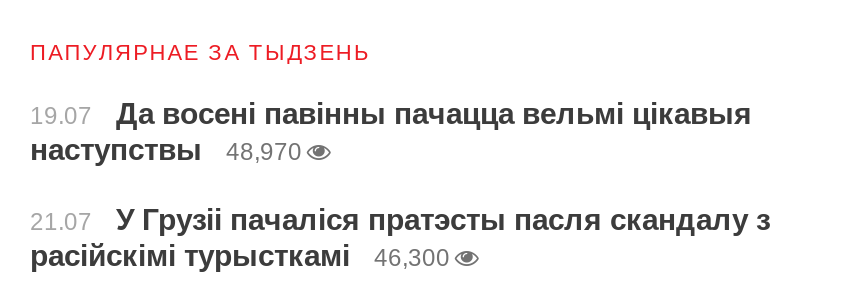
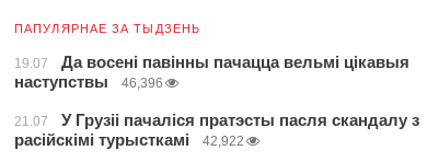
- наступствы 48,970
+ наступствы 46,396

- расійскімі турысткамі 46,300
+ расійскімі турысткамі 42,922
